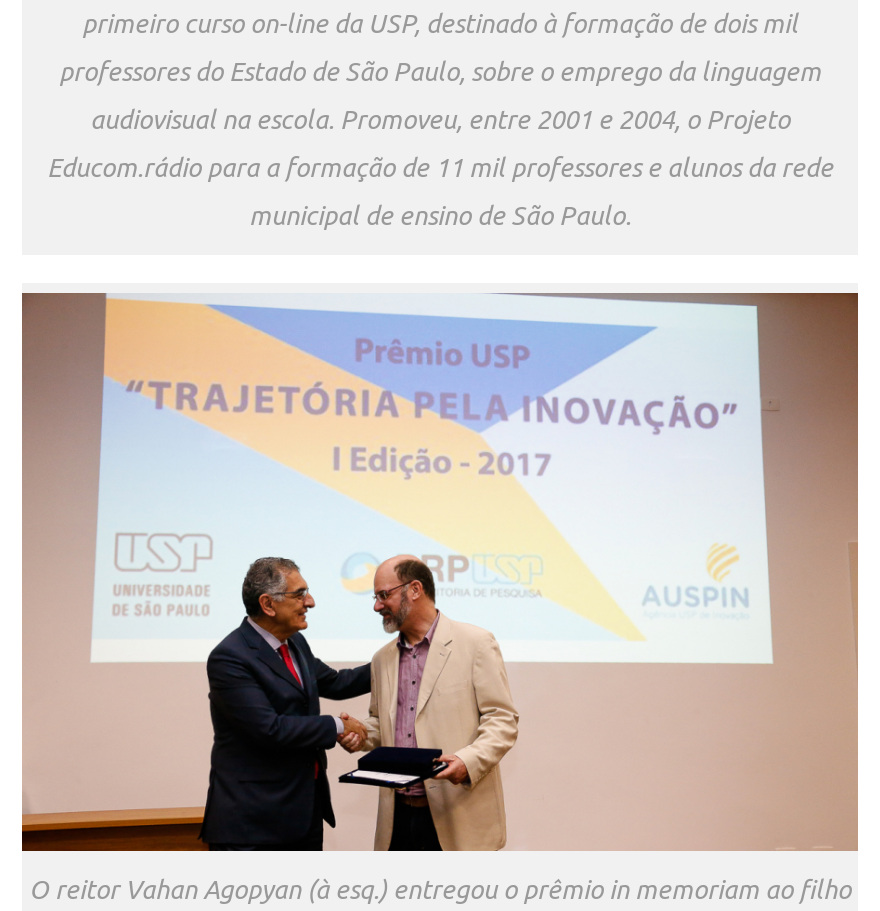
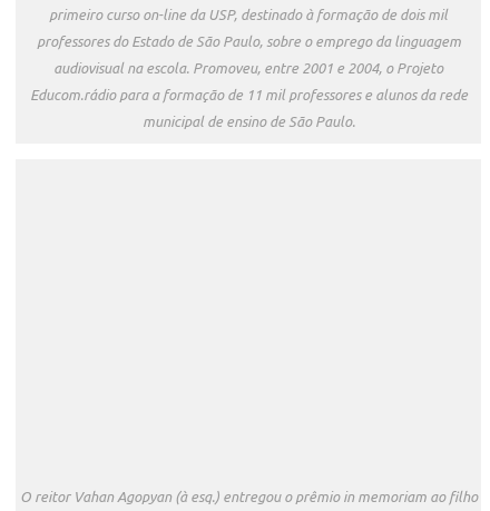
- [image]
